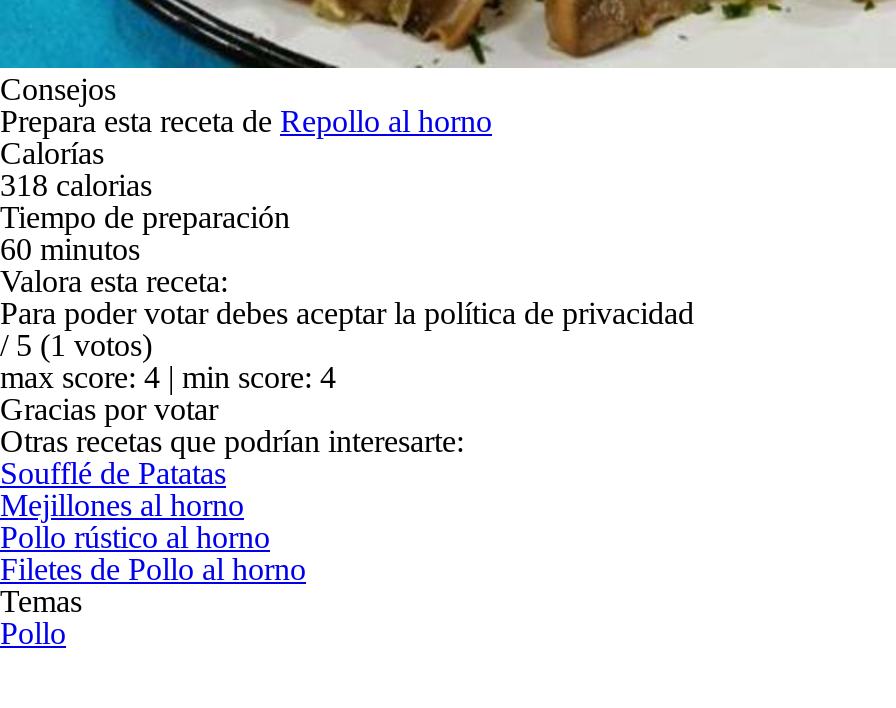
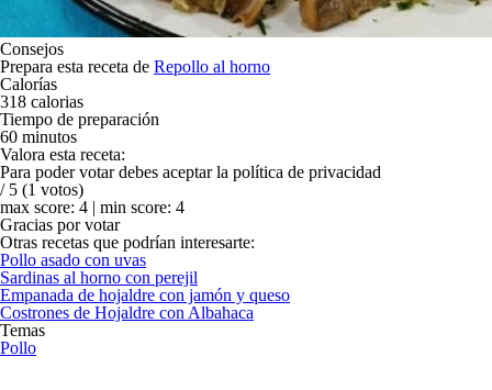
- Soufflé de Patatas
- Mejillones al horno
- Pollo rústico al horno
- Filetes de Pollo al horno
+ Pollo asado con uvas
+ Sardinas al horno con perejil
+ Empanada de hojaldre con jamón y queso
+ Costrones de Hojaldre con Albahaca
